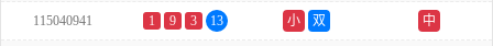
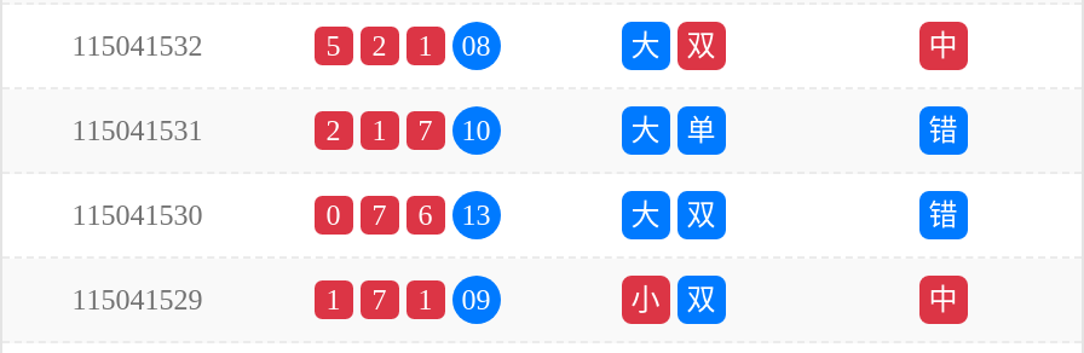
- 115040941
+ 115041532
+ 5
+ 2

- 9
- 3
+ 08
+ 大
+ 双
+ 中
+ 115041531
+ 2
+ 1
+ 7
+ 10
+ 大
+ 单
+ 错
+ 115041530
+ 0
+ 7
+ 6

+ 大
+ 双
+ 错
+ 115041529
+ 1
+ 7
+ 1
+ 09
